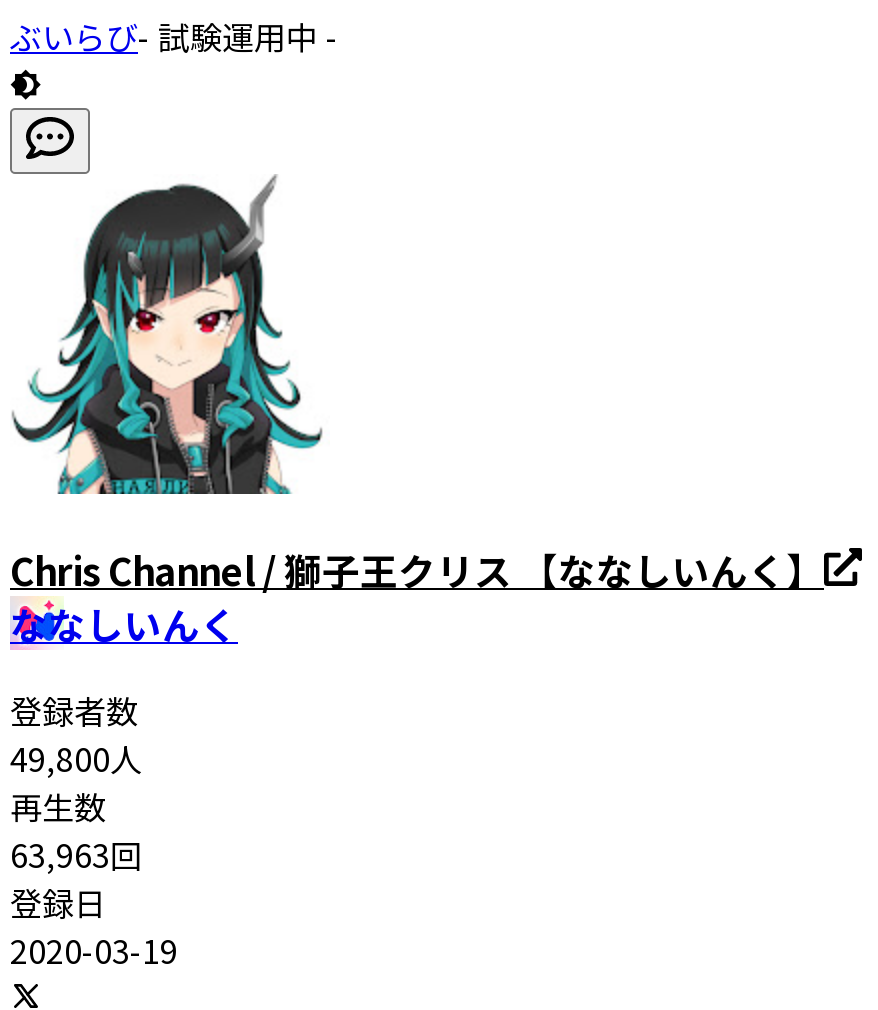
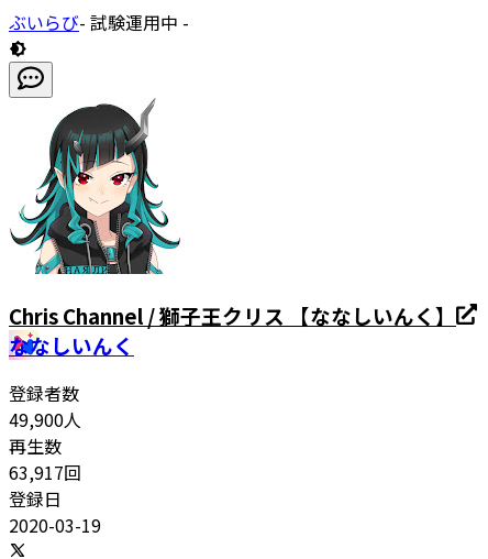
- 49,800人
+ 49,900人

- 63,963回
+ 63,917回
